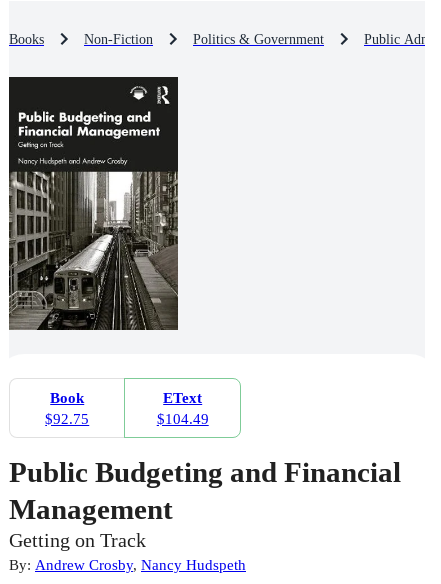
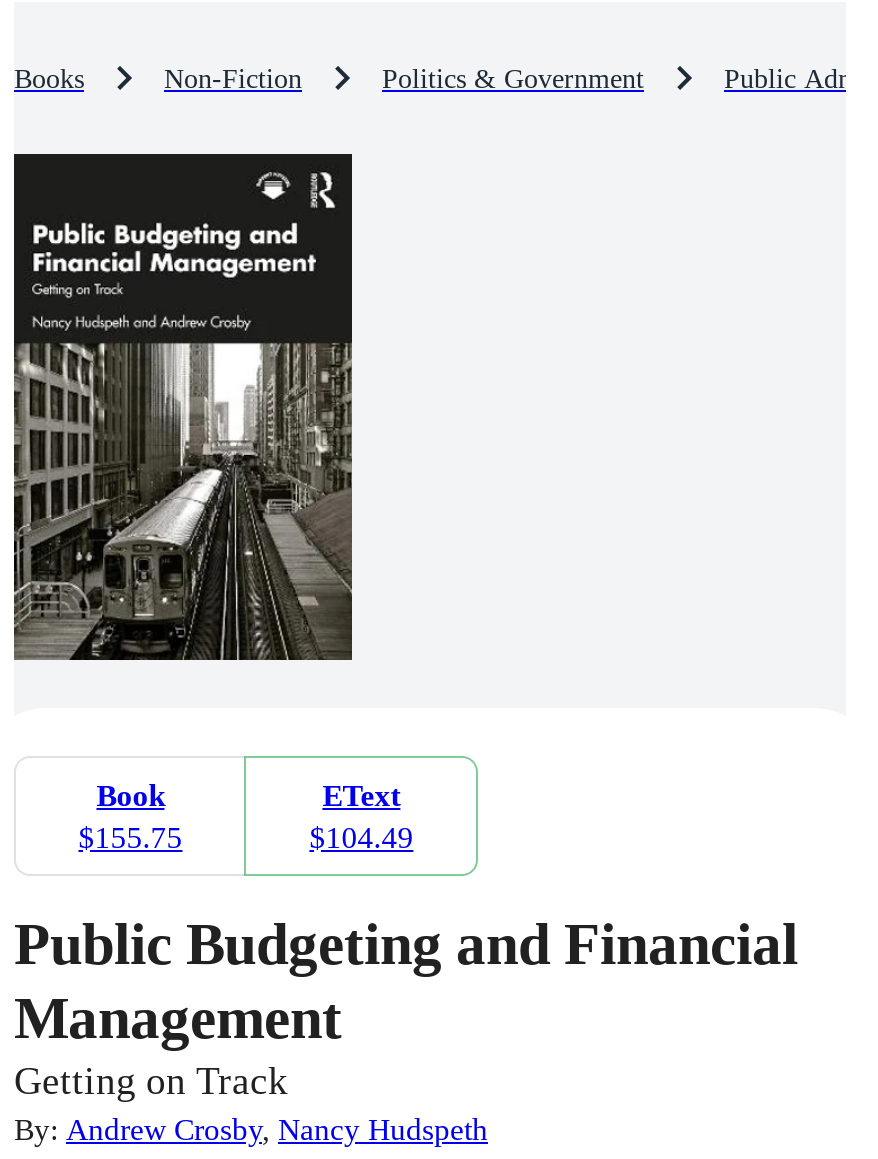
- $92.75
+ $155.75
